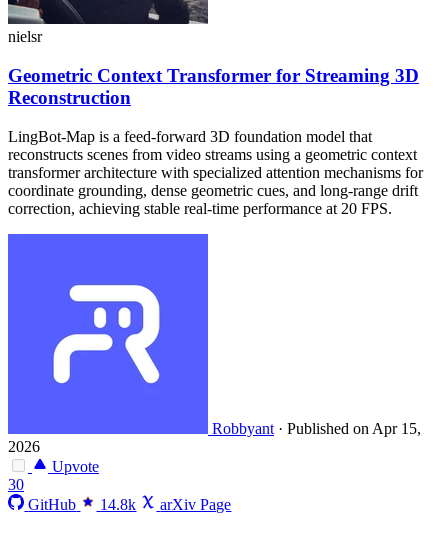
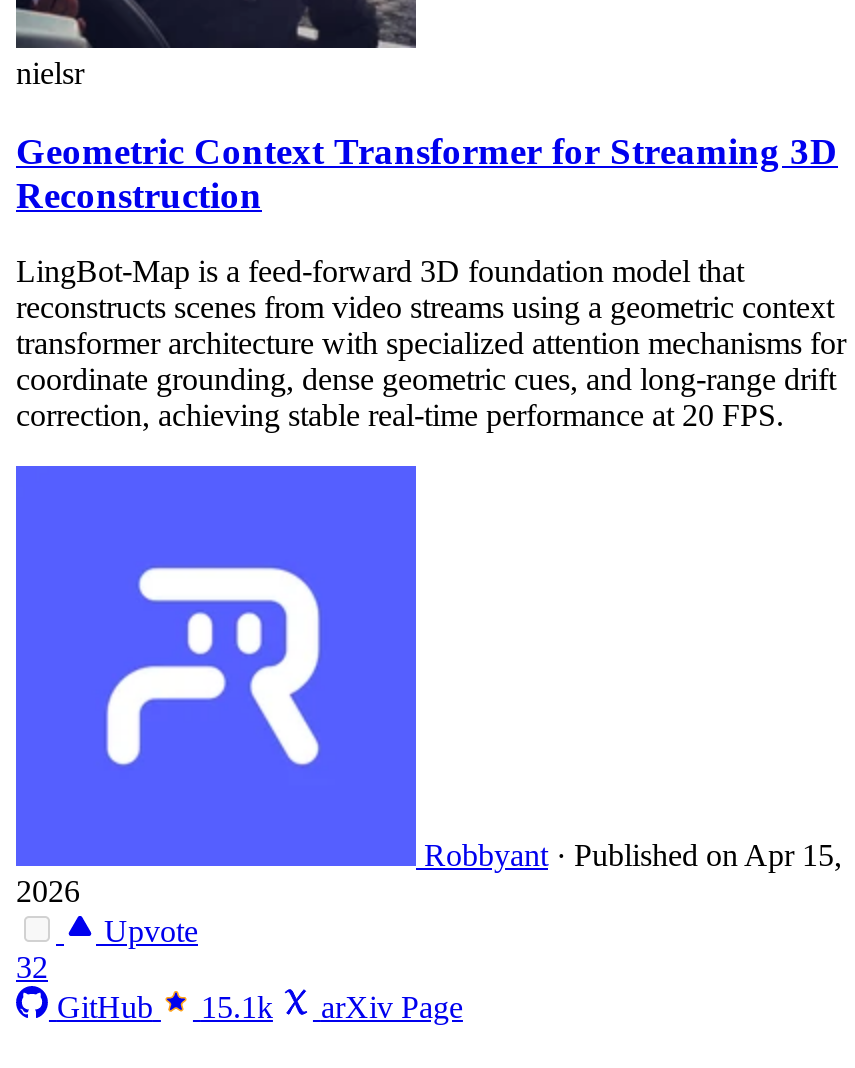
- 30
+ 32

- GitHub 14.8k arXiv Page
+ GitHub 15.1k arXiv Page
